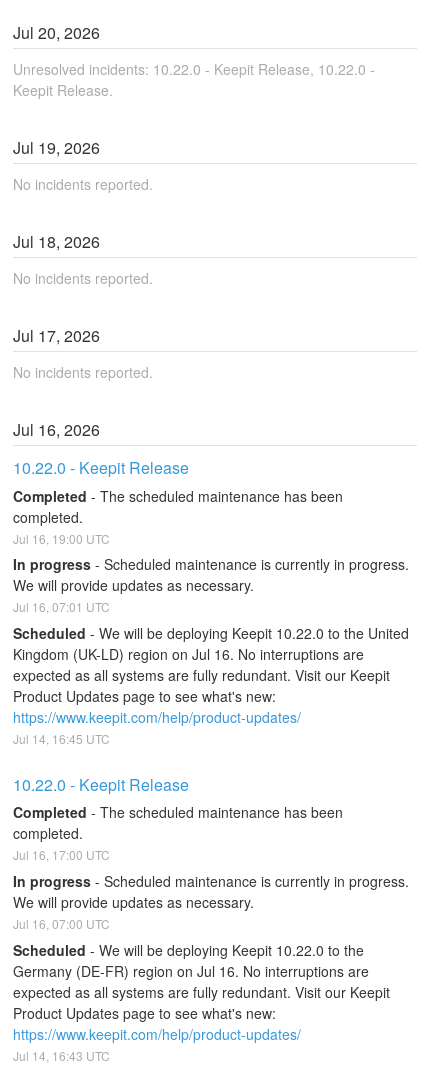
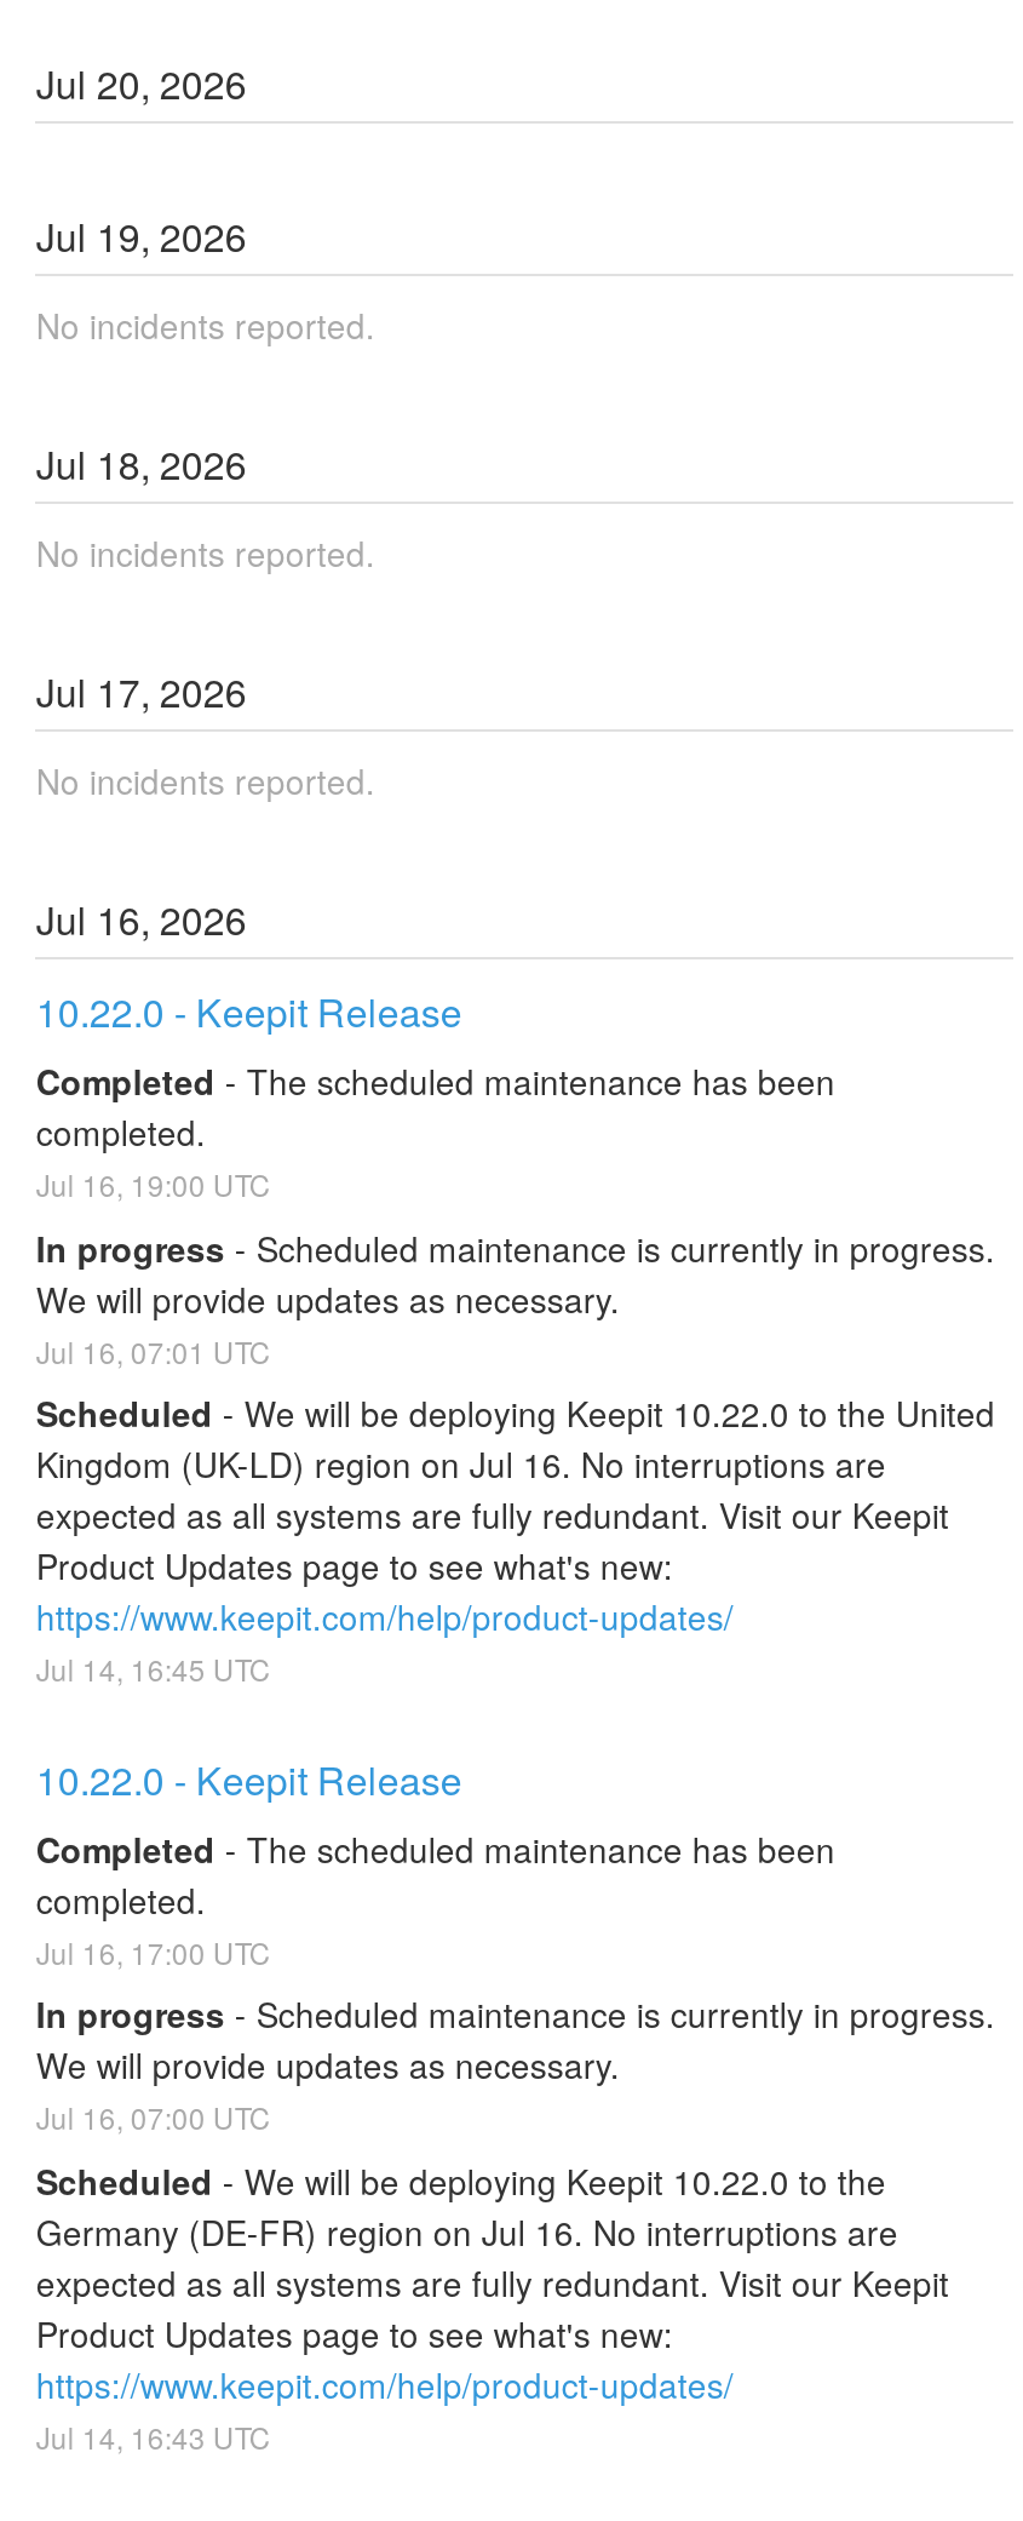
- Unresolved incidents: 10.22.0 - Keepit Release, 10.22.0 -
- Keepit Release.
